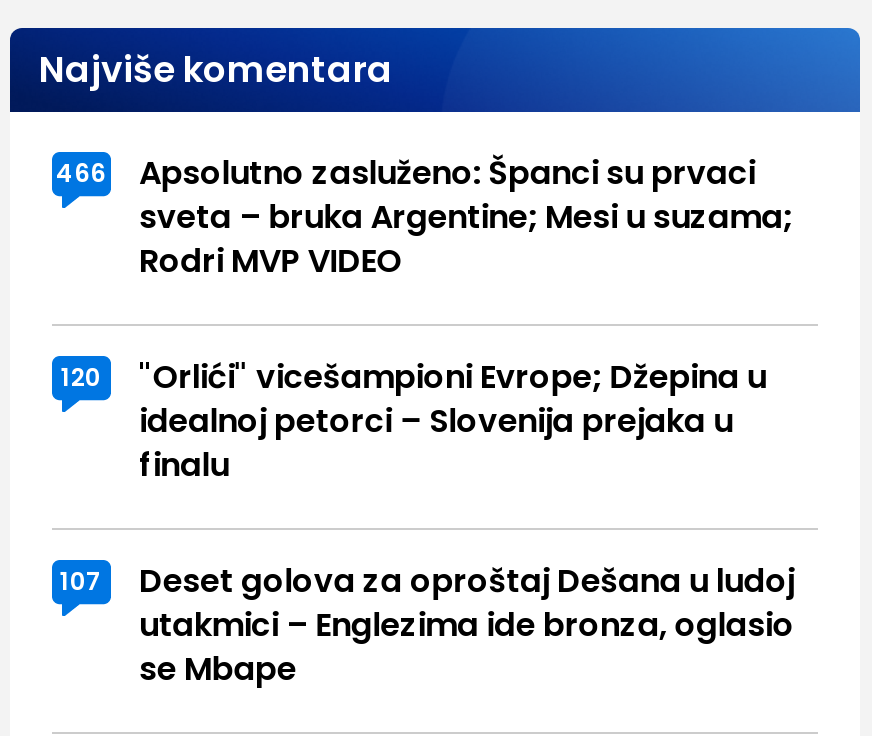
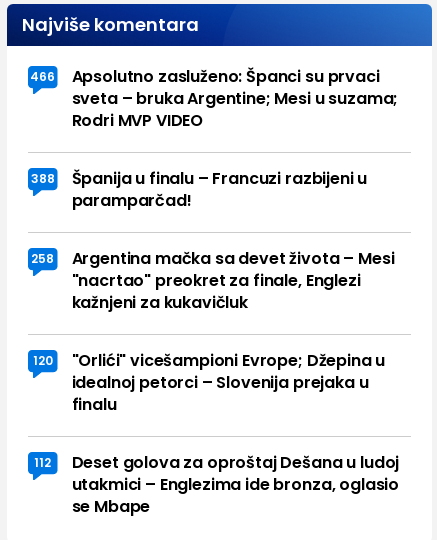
+ 388
+ Španija u finalu – Francuzi razbijeni u
+ paramparčad!
+ 258
+ Argentina mačka sa devet života – Mesi
+ "nacrtao" preokret za finale, Englezi
+ kažnjeni za kukavičluk

- 107 Deset golova za oproštaj Dešana u ludoj
+ 112 Deset golova za oproštaj Dešana u ludoj
